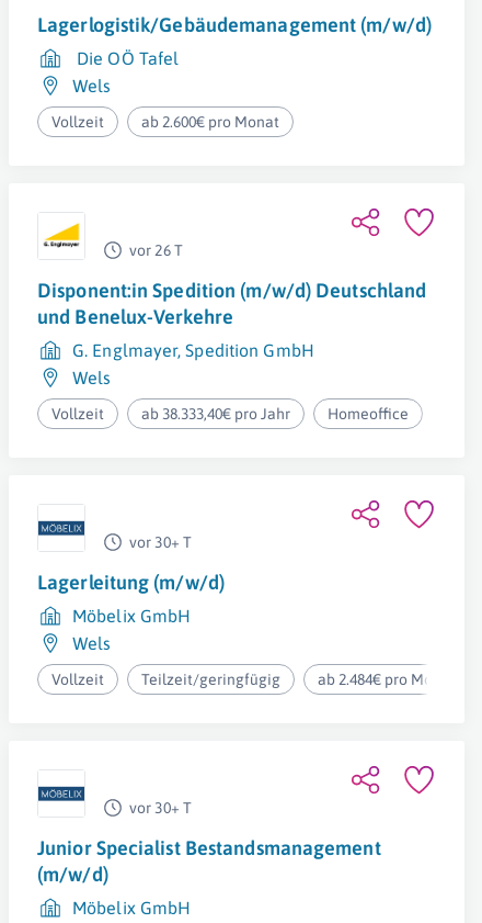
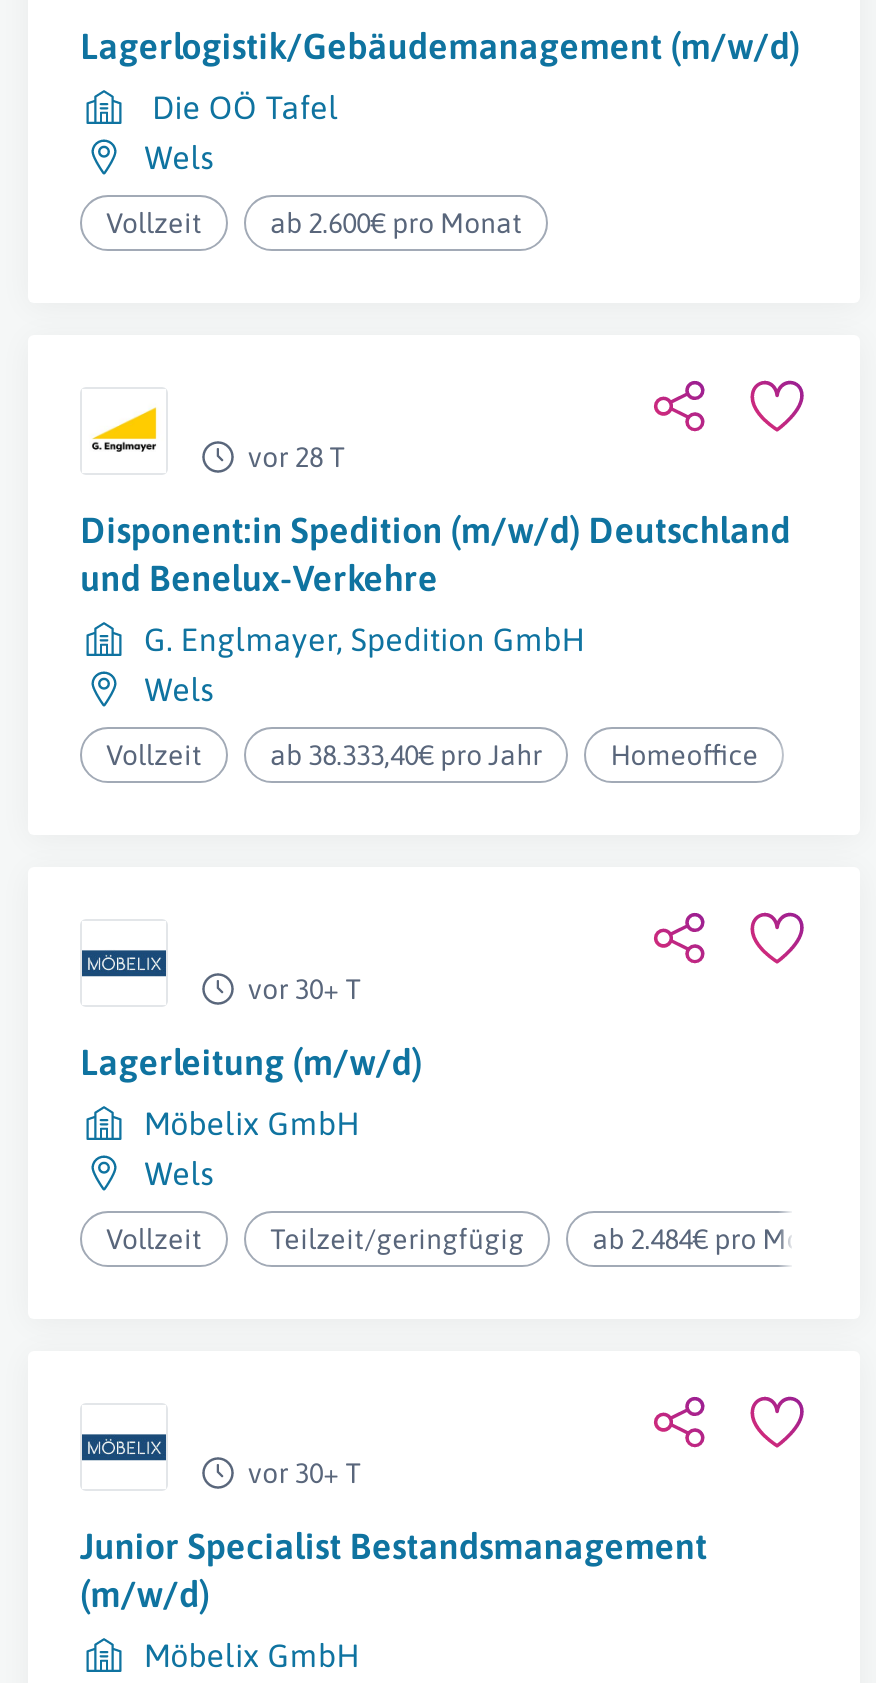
- vor 26 T
+ vor 28 T
